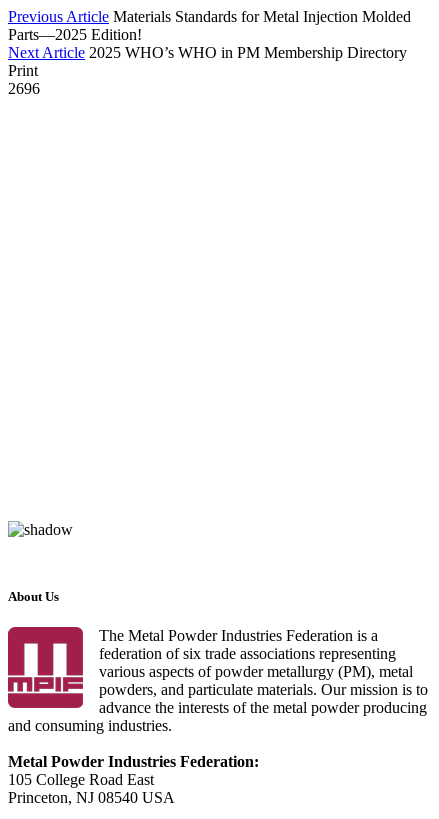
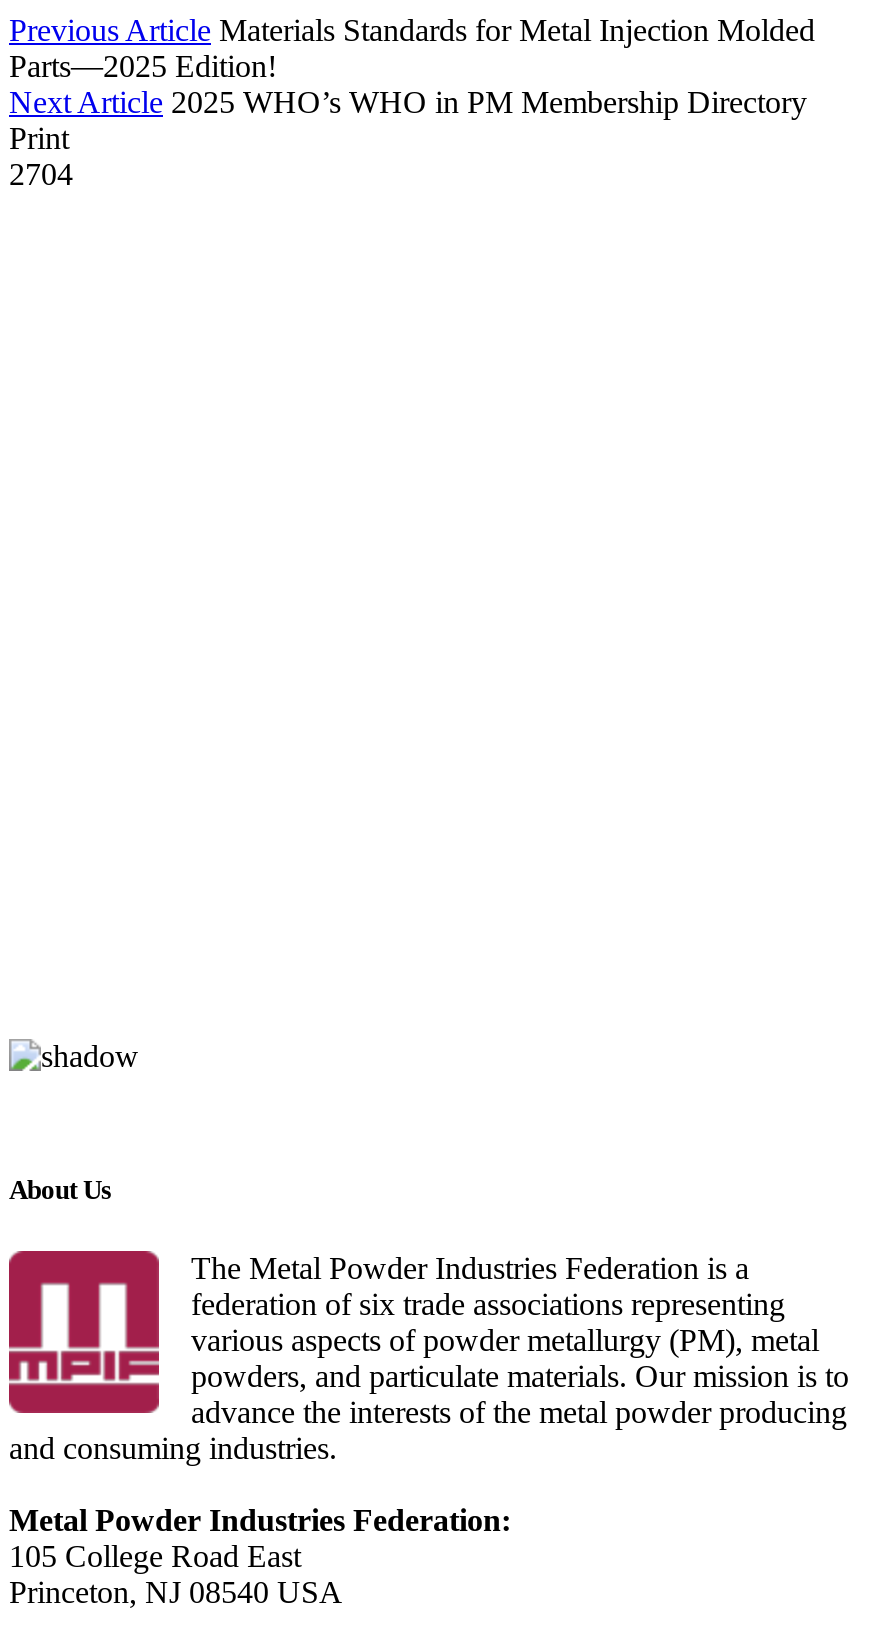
- 2696
+ 2704
